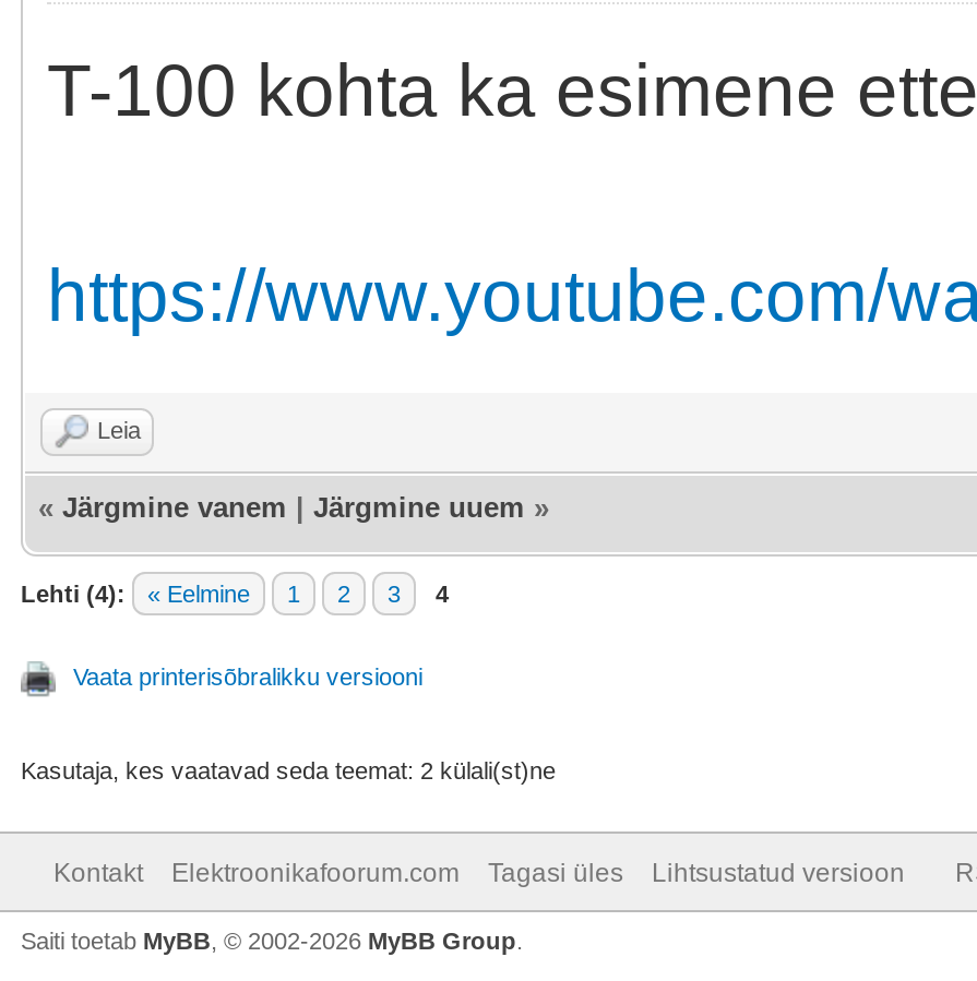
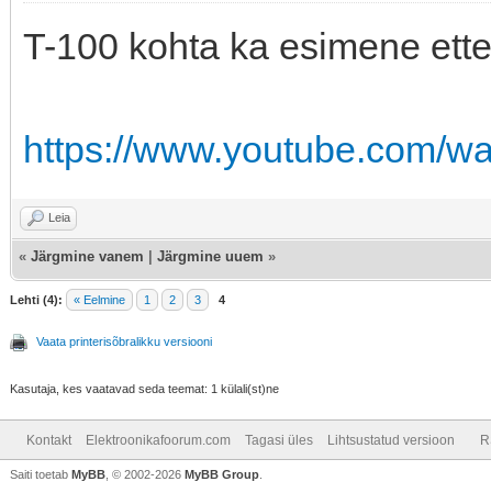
- Kasutaja, kes vaatavad seda teemat: 2 külali(st)ne
+ Kasutaja, kes vaatavad seda teemat: 1 külali(st)ne
